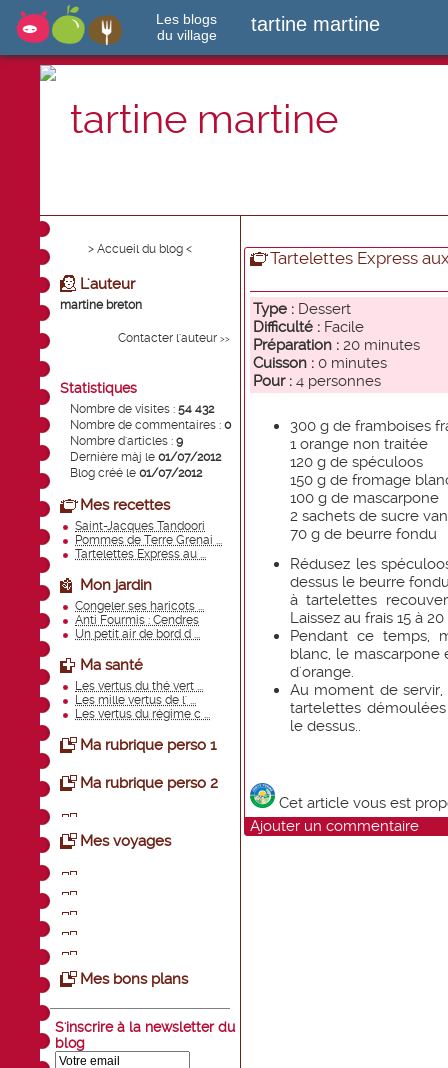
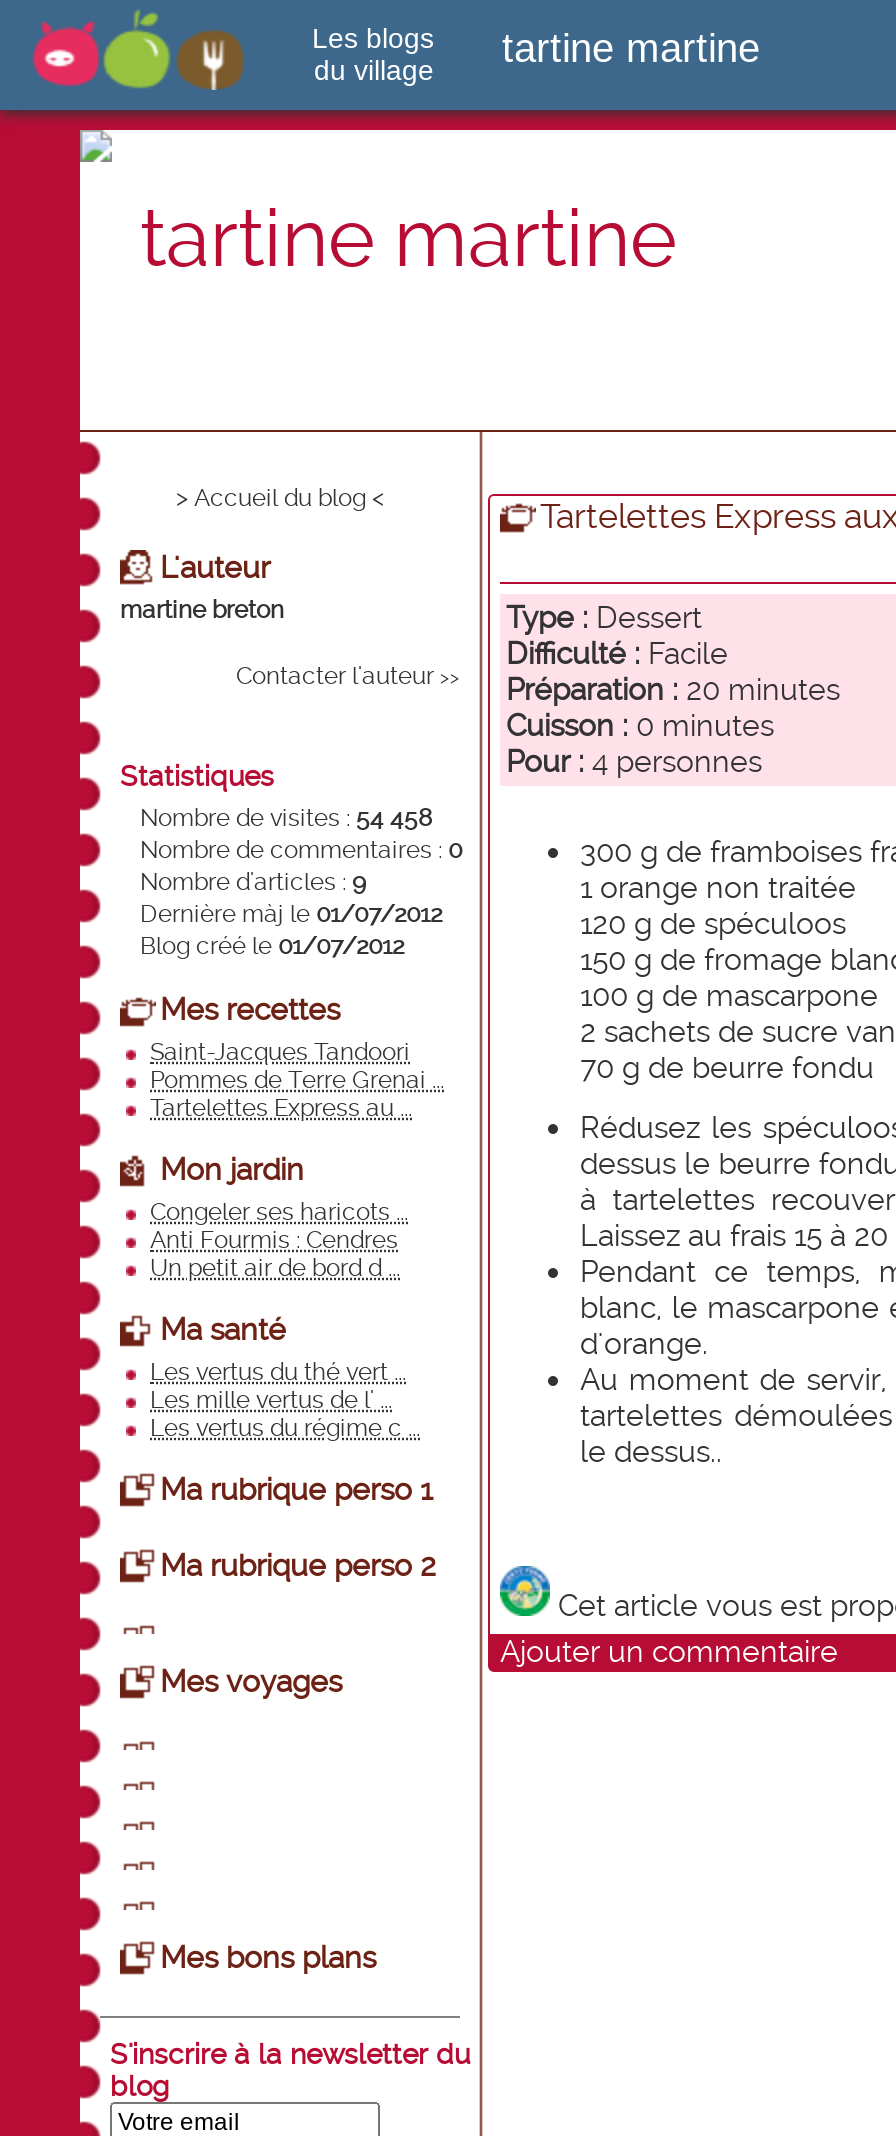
- Nombre de visites : 54 432
+ Nombre de visites : 54 458
